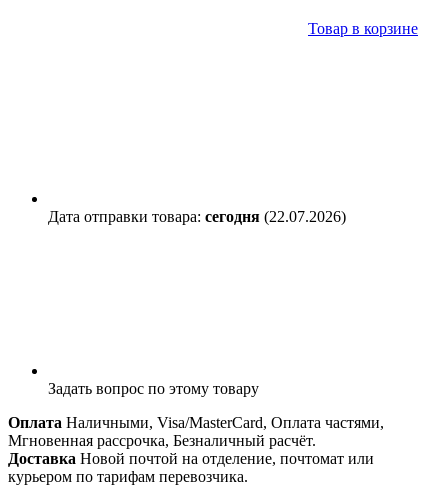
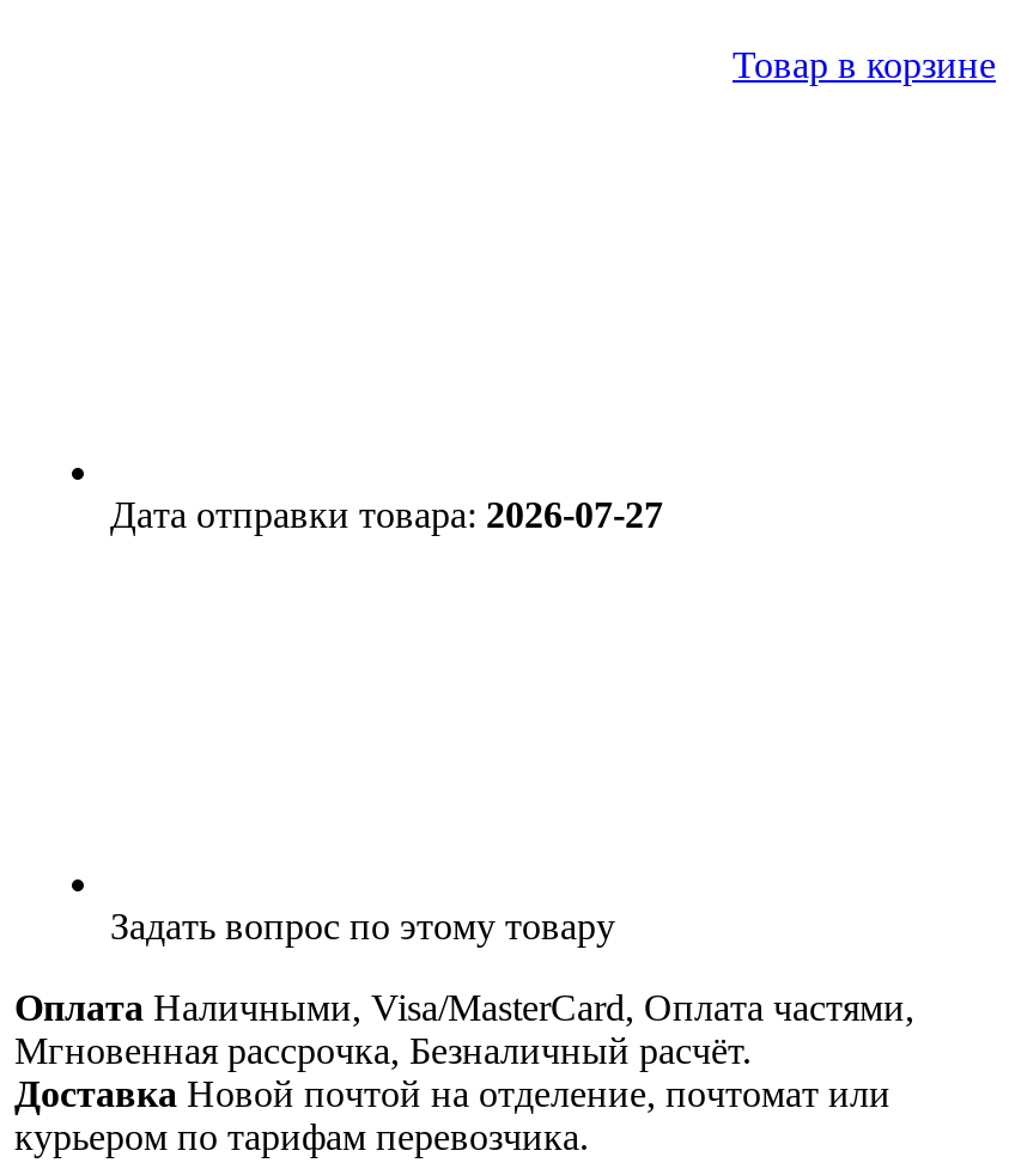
- Дата отправки товара: сегодня (22.07.2026)
+ Дата отправки товара: 2026-07-27
